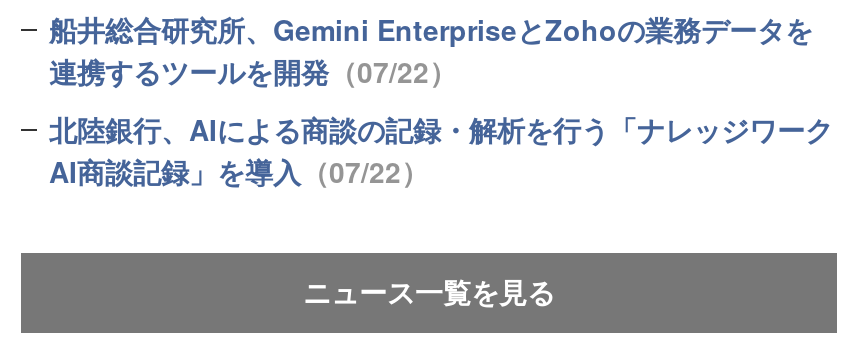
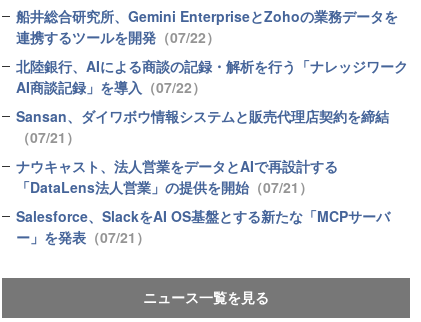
+ Sansan、ダイワボウ情報システムと販売代理店契約を締結
+ （07/21）
+ ナウキャスト、法人営業をデータとAIで再設計する
+ 「DataLens法人営業」の提供を開始（07/21）
+ Salesforce、SlackをAI OS基盤とする新たな「MCPサーバ
+ ー」を発表（07/21）
